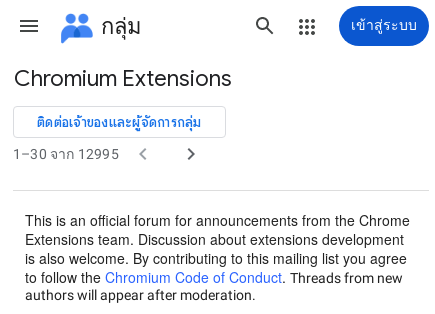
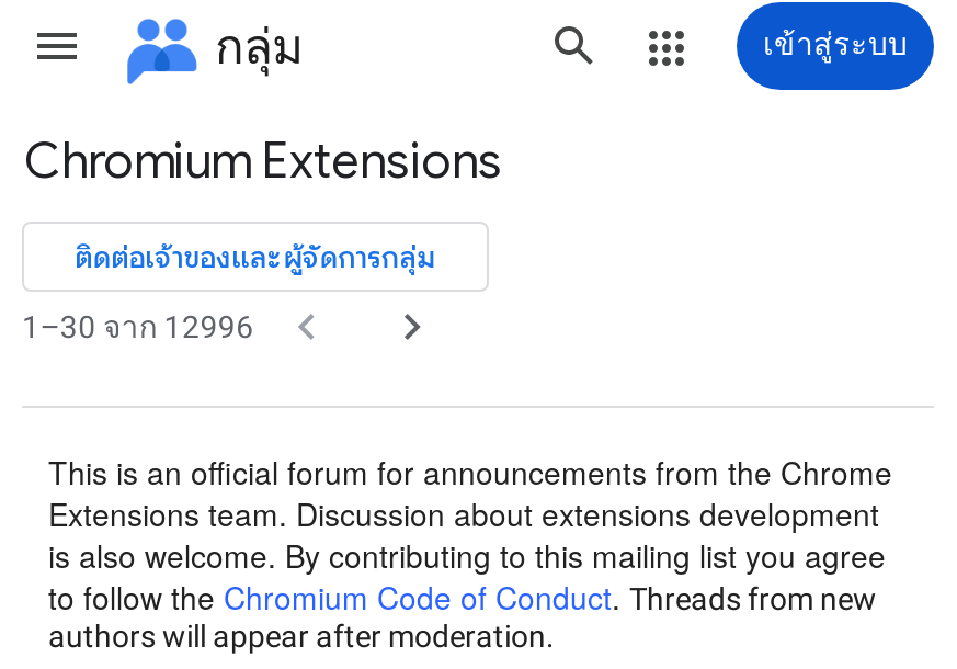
- 1–30 จาก 12995
+ 1–30 จาก 12996
